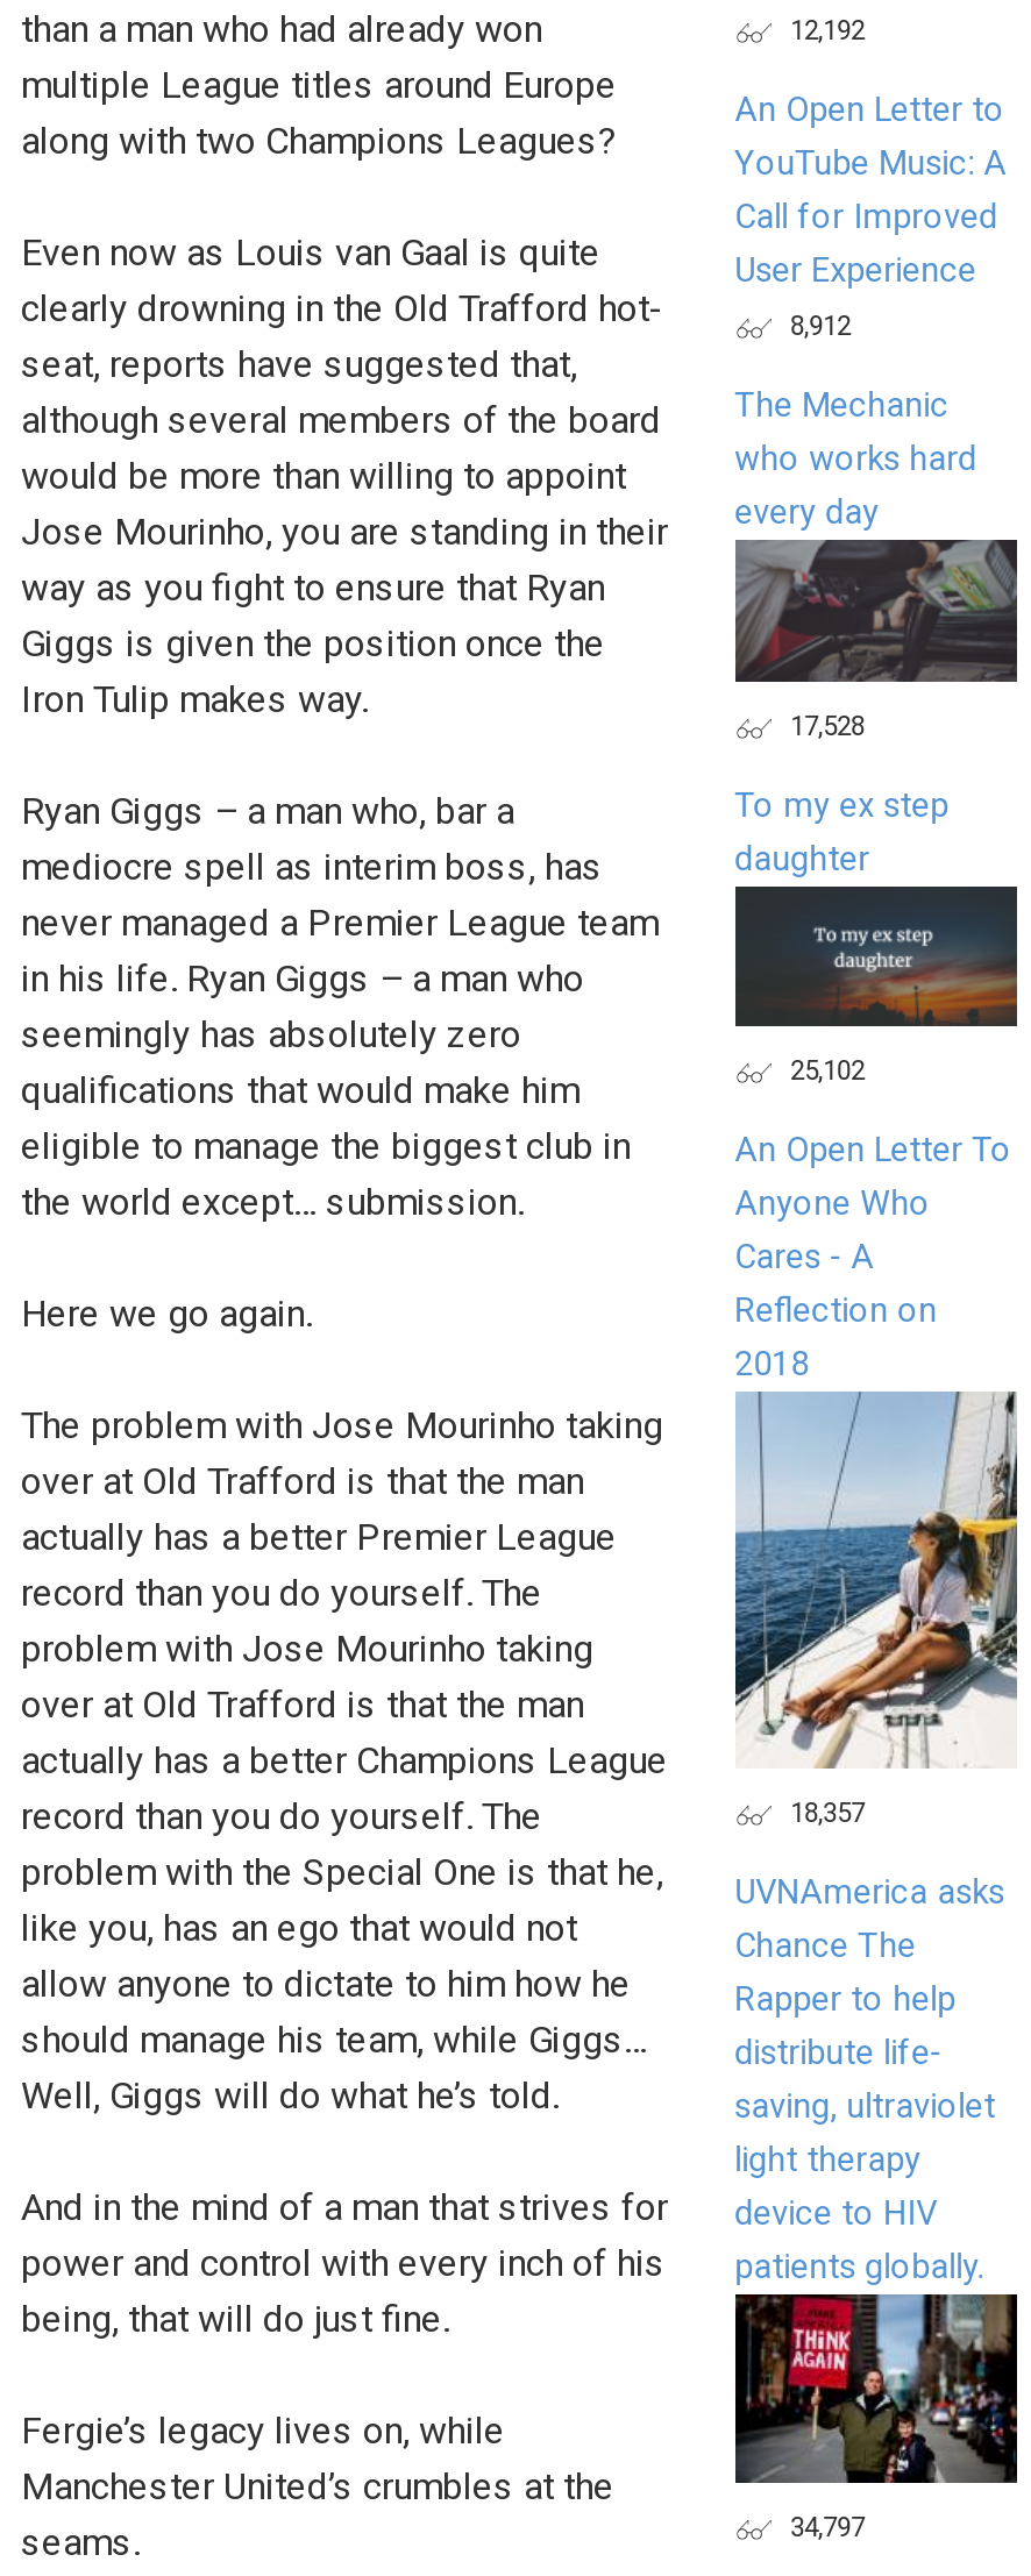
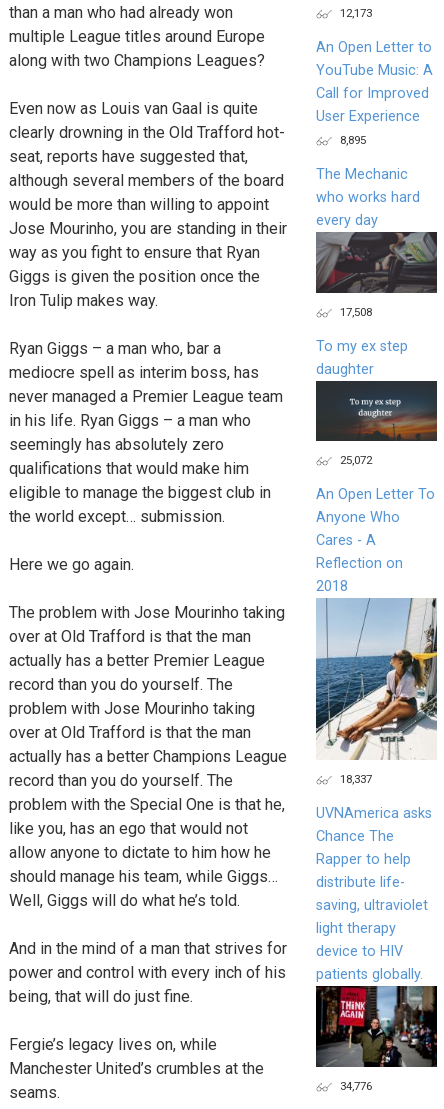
- 12,192
+ 12,173

- 8,912
+ 8,895

- 17,528
+ 17,508

- 25,102
+ 25,072

- 18,357
+ 18,337

- 34,797
+ 34,776
